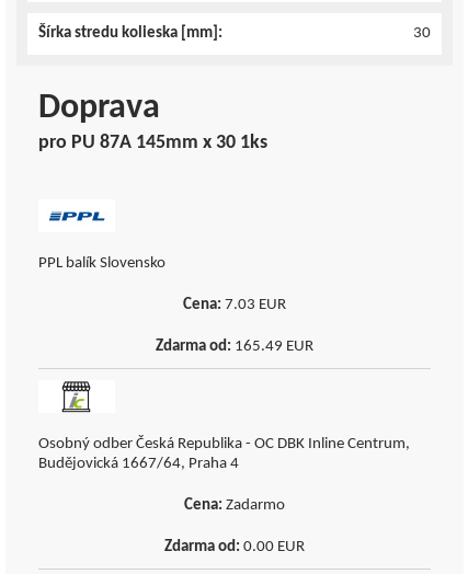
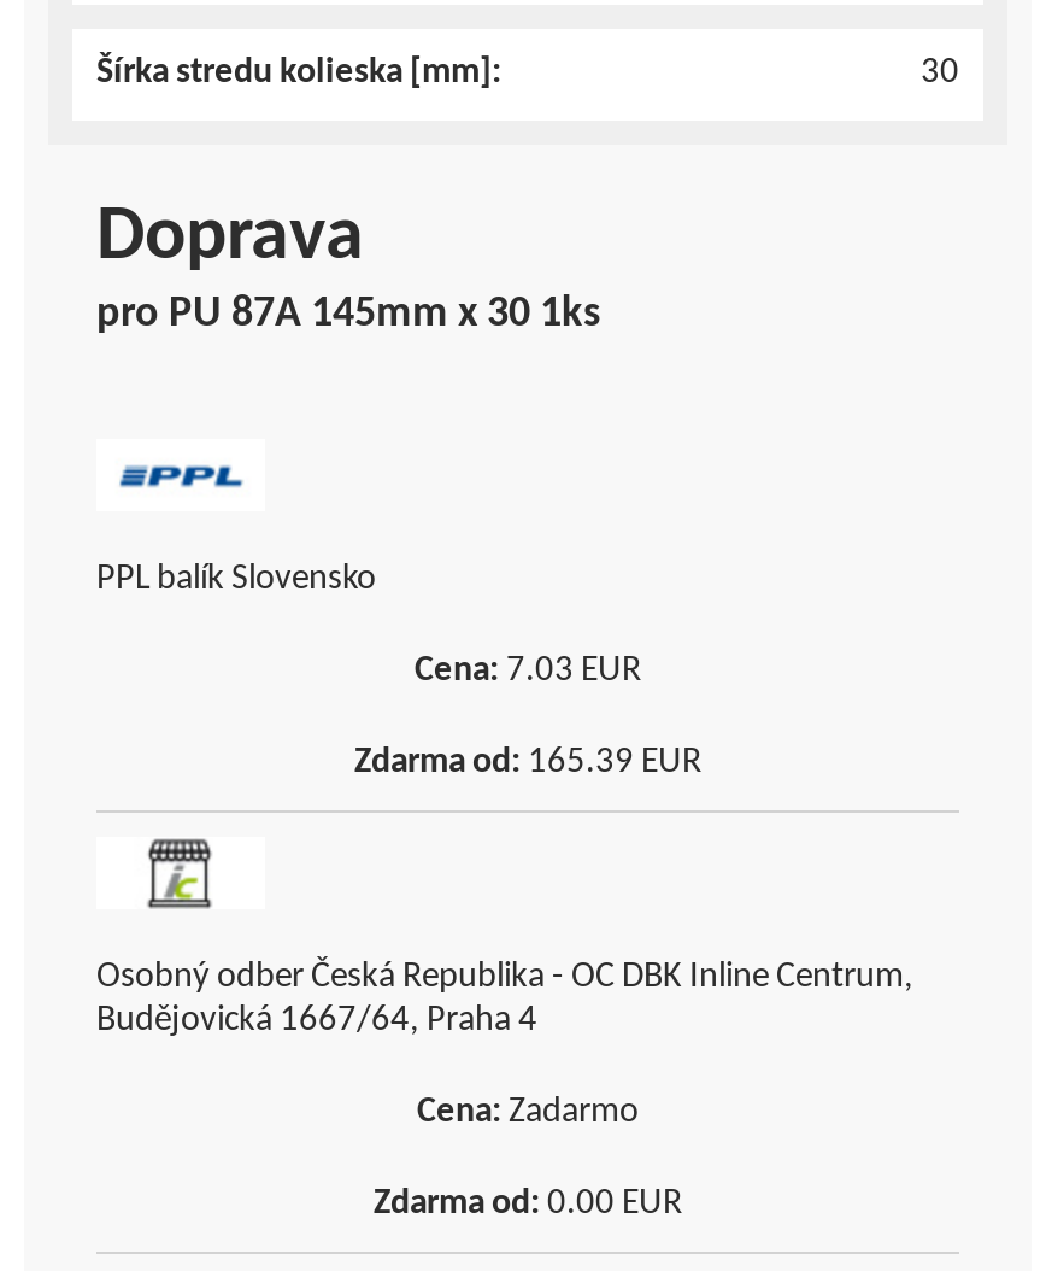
- 165.49 EUR
+ 165.39 EUR
